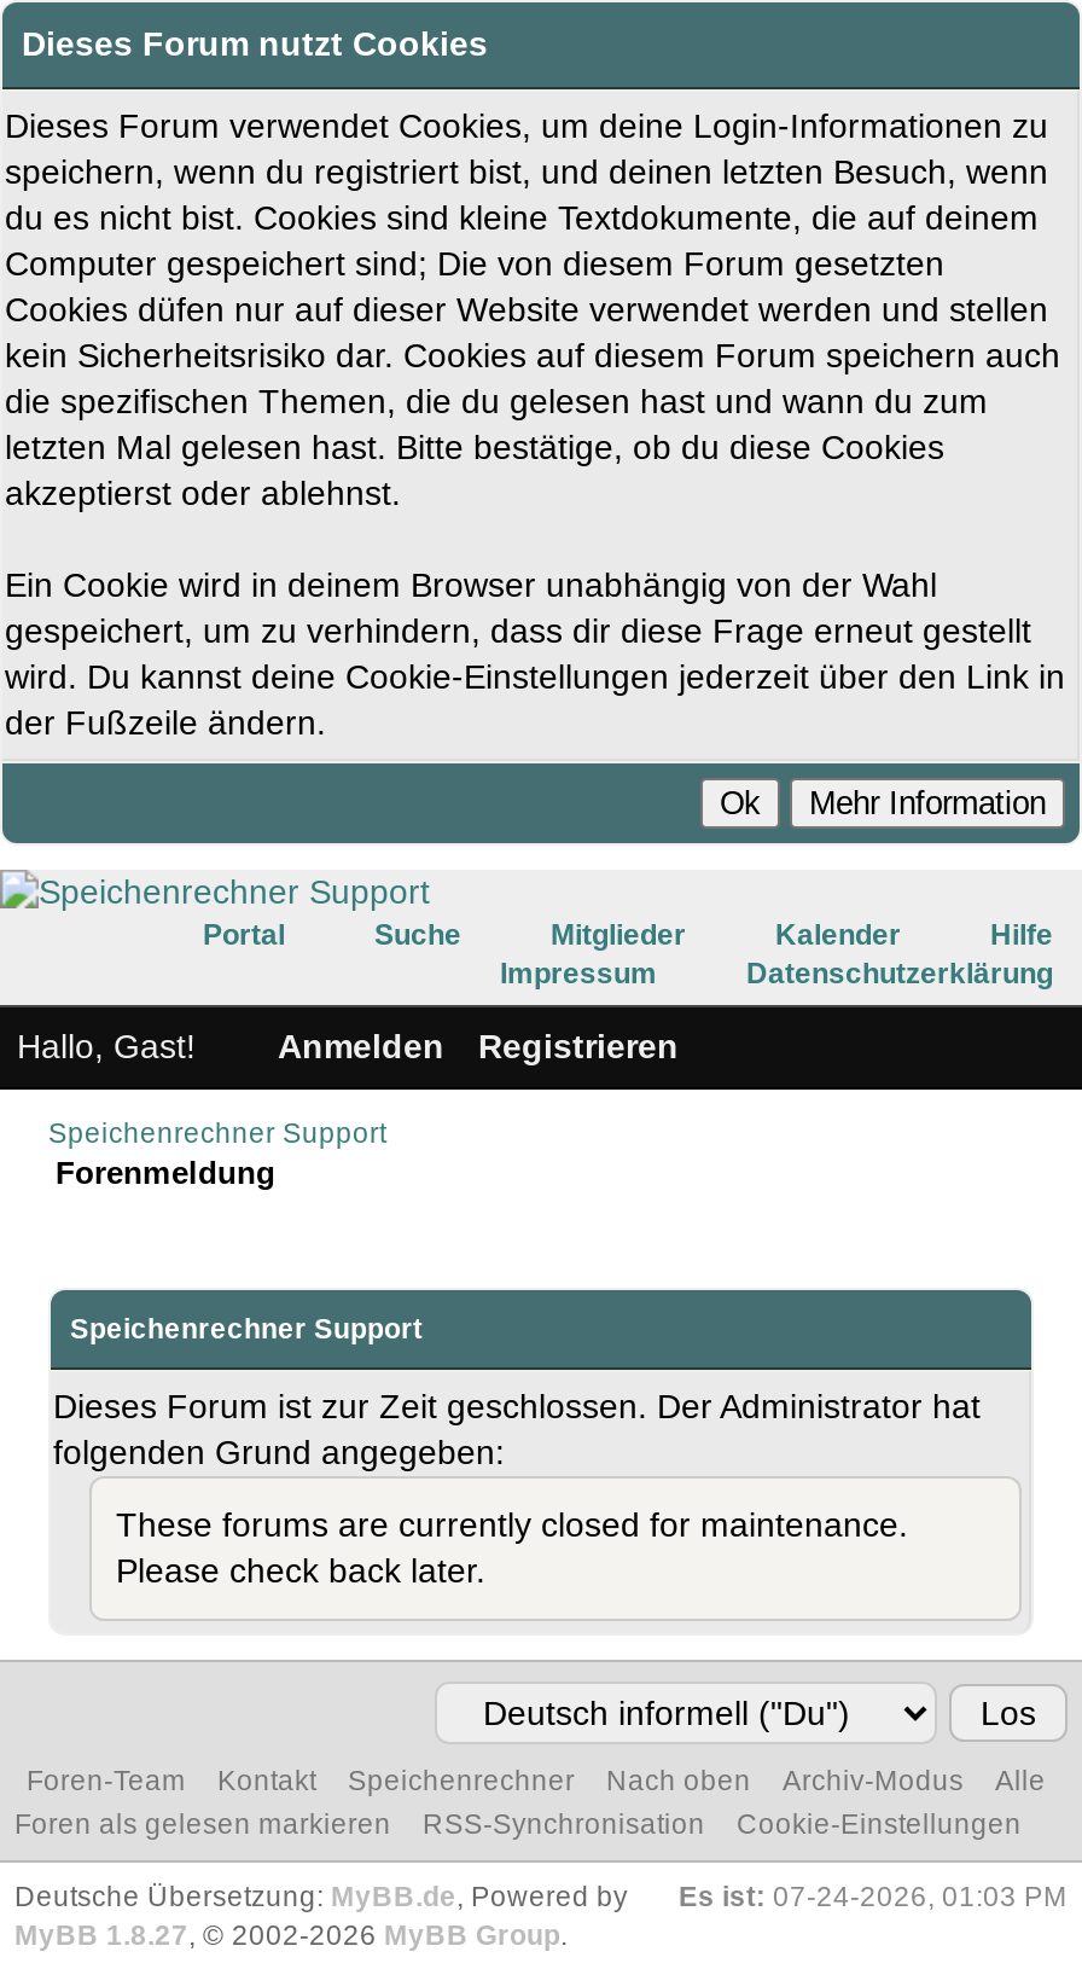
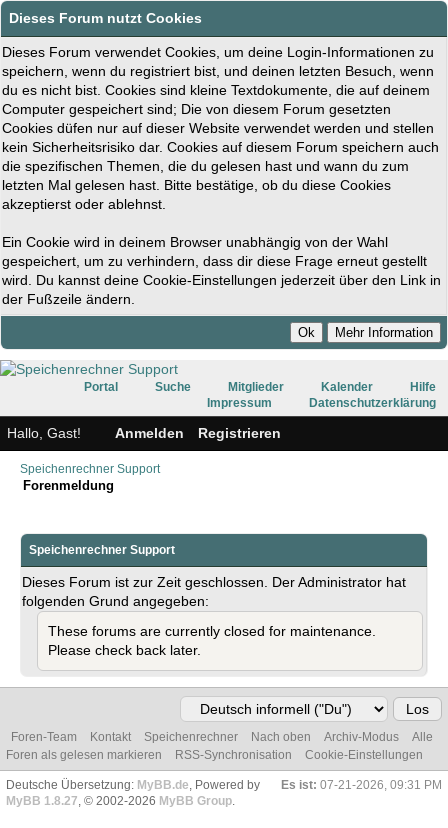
- Deutsche Übersetzung: MyBB.de, Powered by Es ist: 07-24-2026, 01:03 PM
+ Deutsche Übersetzung: MyBB.de, Powered by Es ist: 07-21-2026, 09:31 PM
